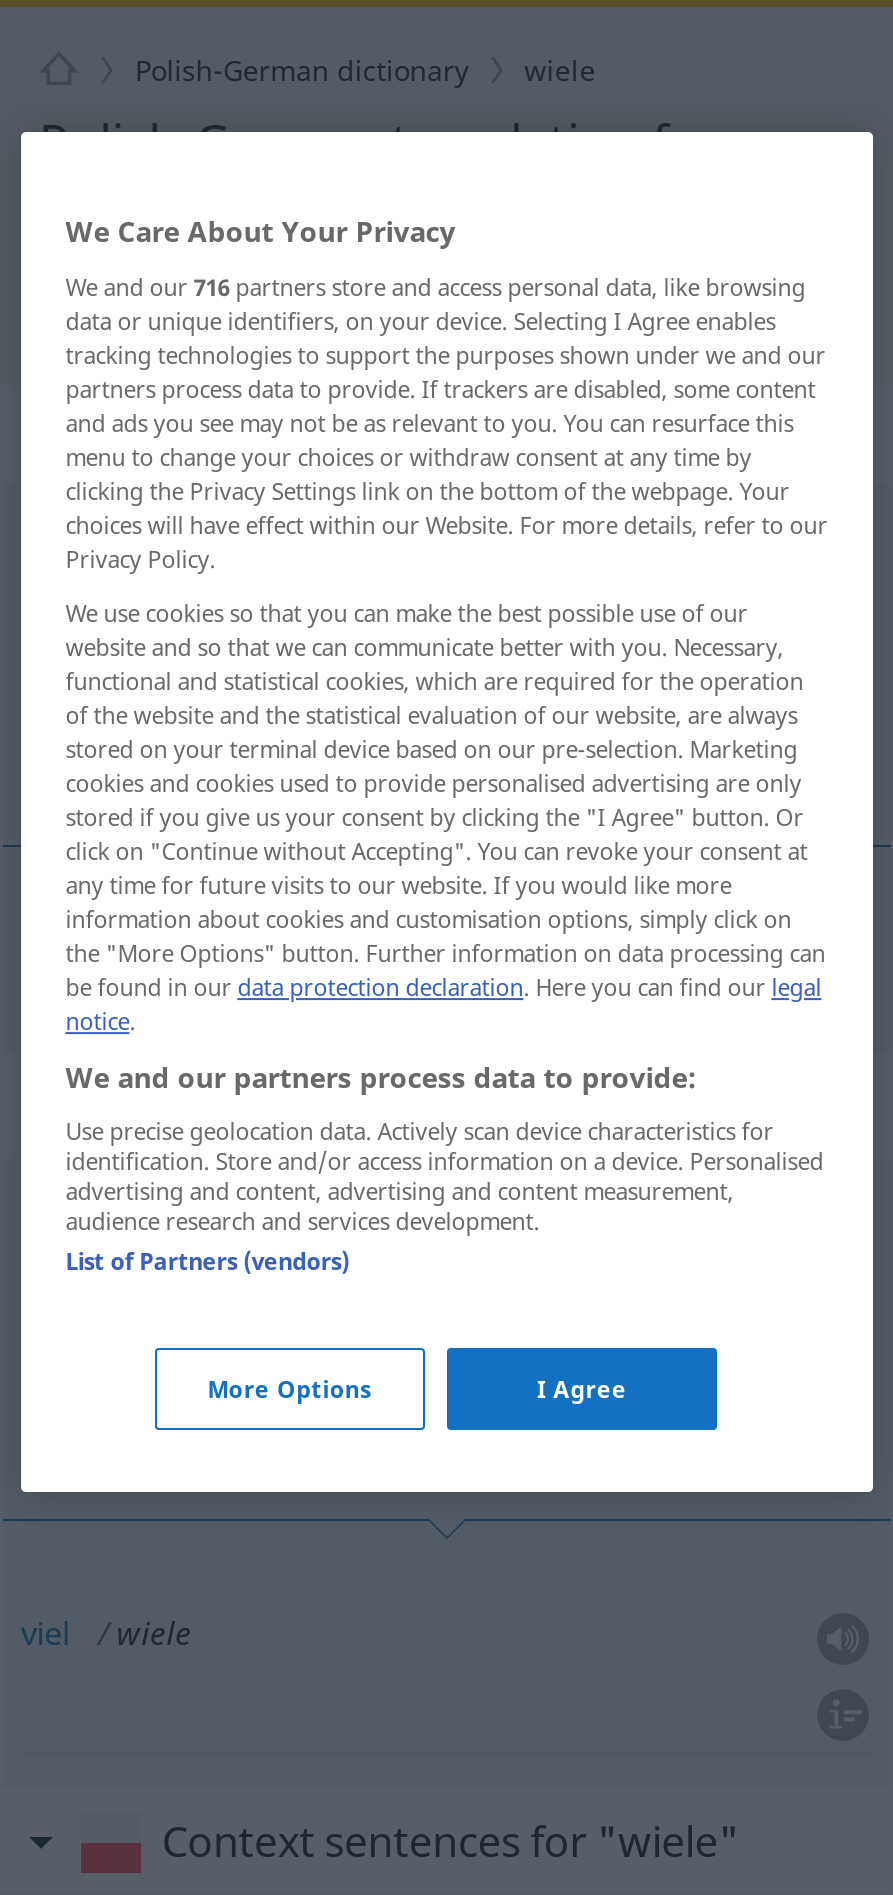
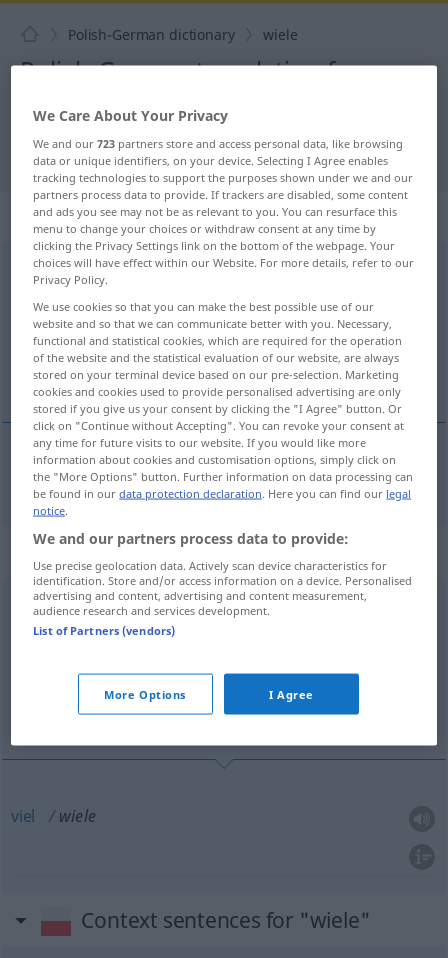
- We and our 716 partners store and access personal data, like browsing
+ We and our 723 partners store and access personal data, like browsing
